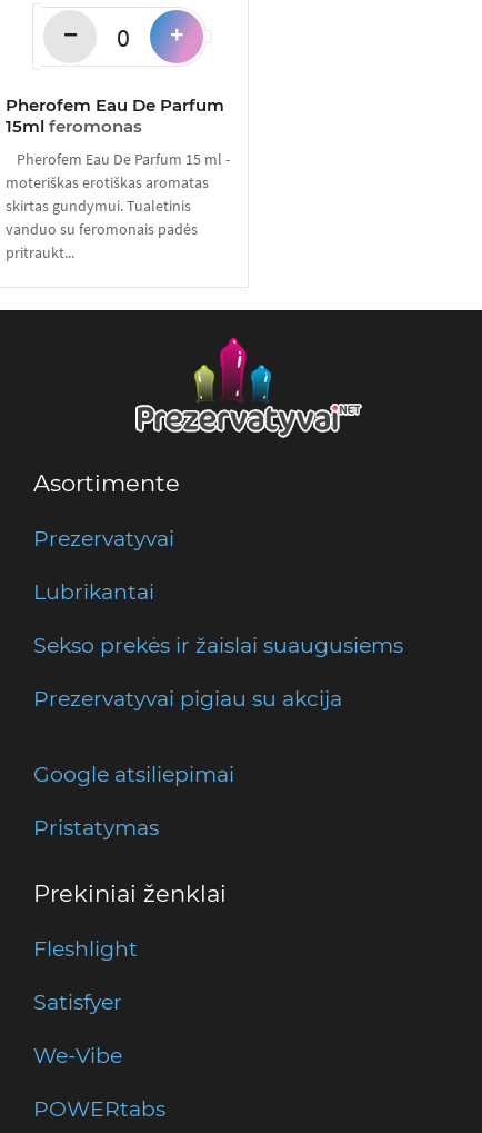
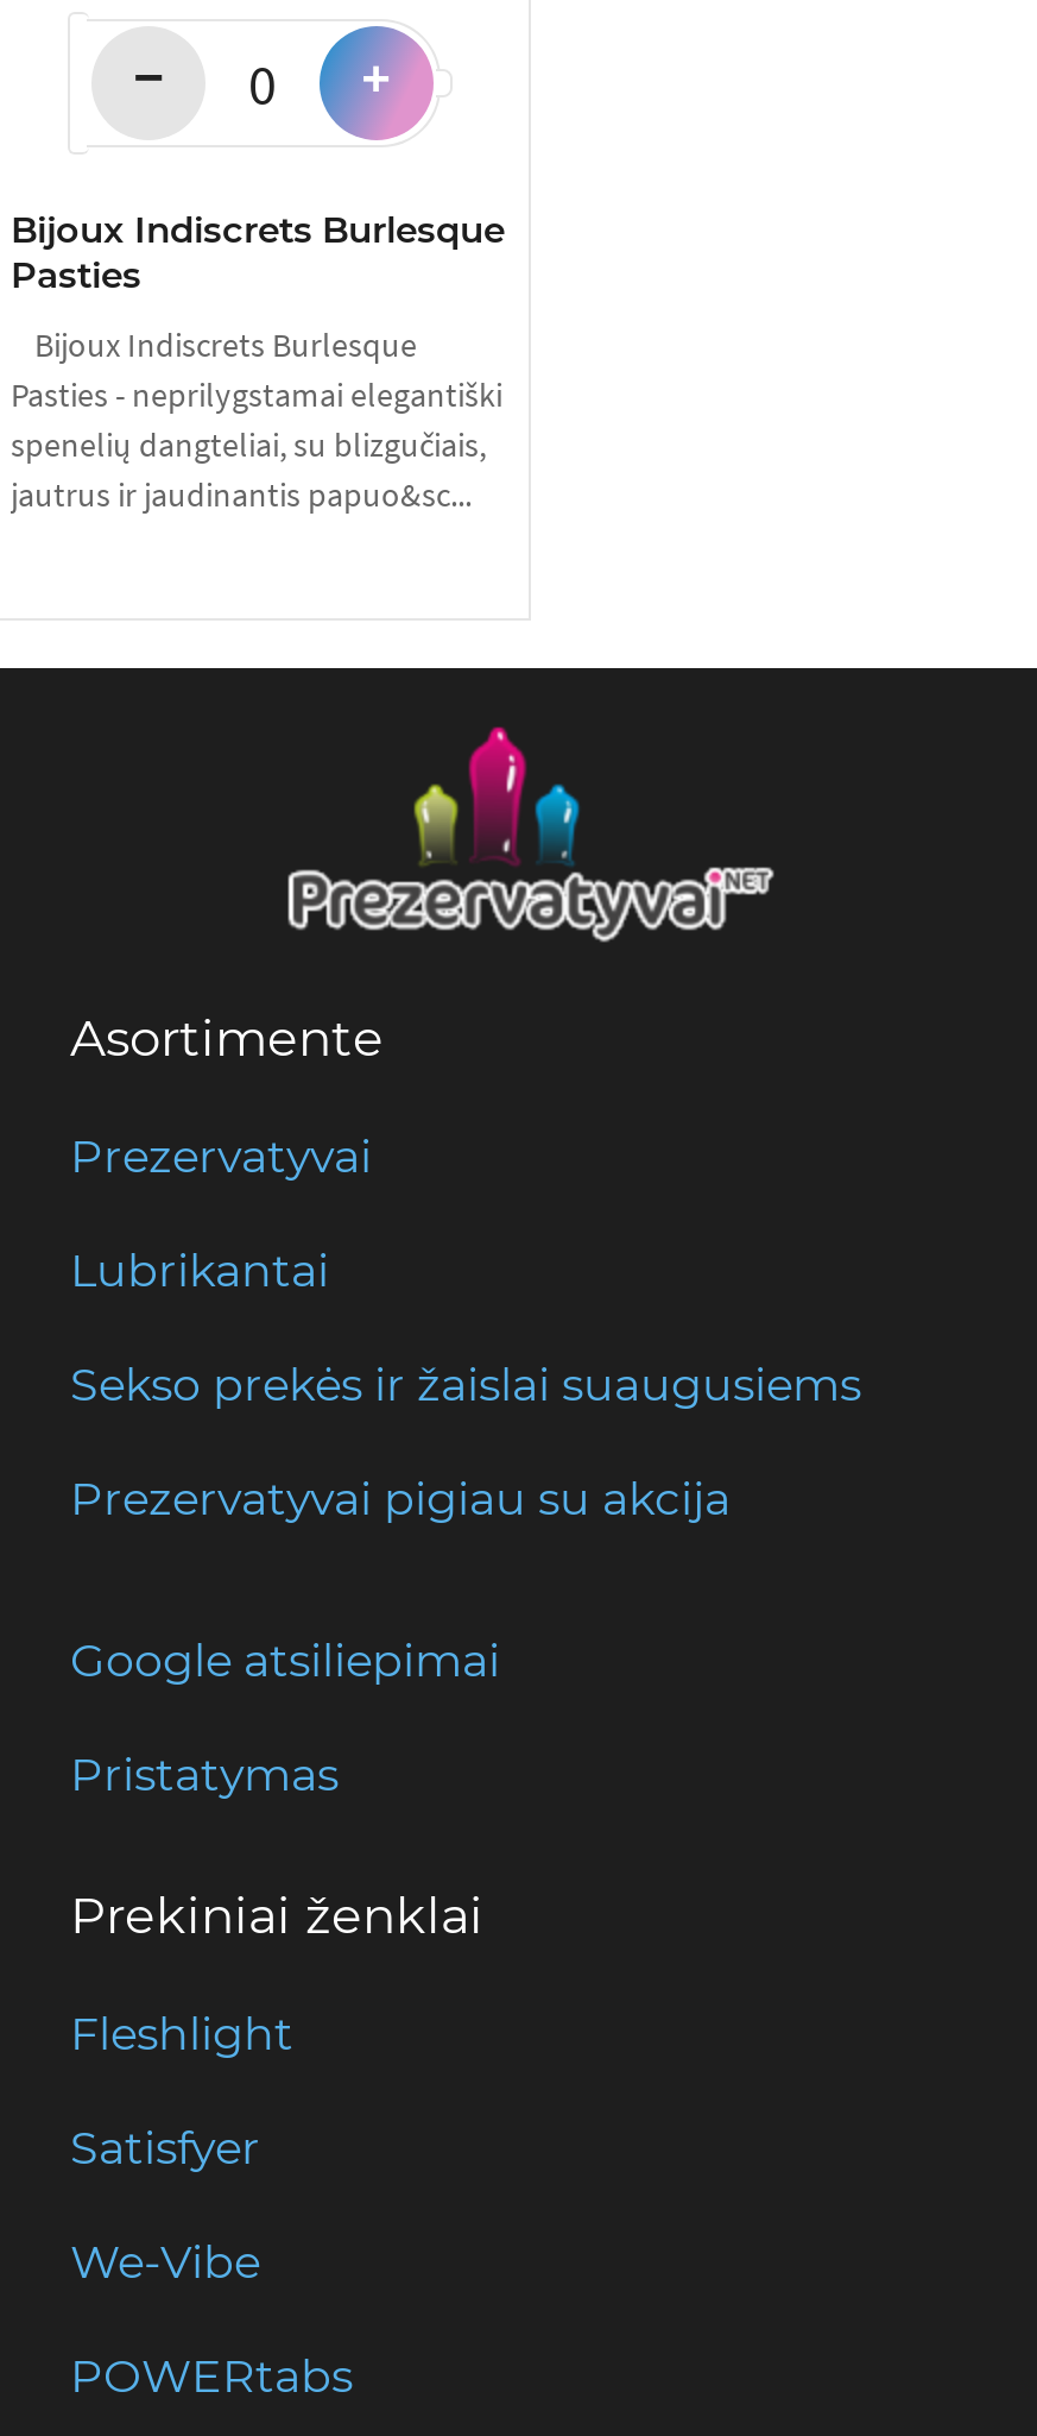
- Pherofem Eau De Parfum
- 15ml feromonas
+ Bijoux Indiscrets Burlesque
+ Pasties

- Pherofem Eau De Parfum 15 ml -
- moteriškas erotiškas aromatas
- skirtas gundymui. Tualetinis
- vanduo su feromonais padės
- pritraukt...
+ Bijoux Indiscrets Burlesque
+ Pasties - neprilygstamai elegantiški
+ spenelių dangteliai, su blizgučiais,
+ jautrus ir jaudinantis papuo&sc...
